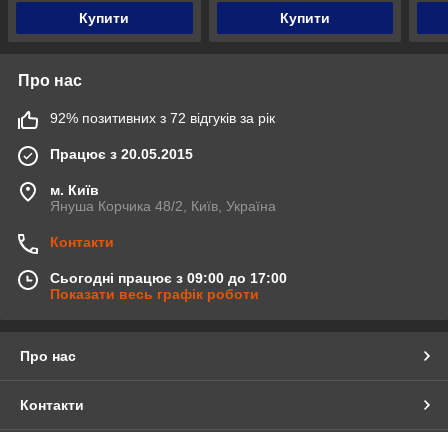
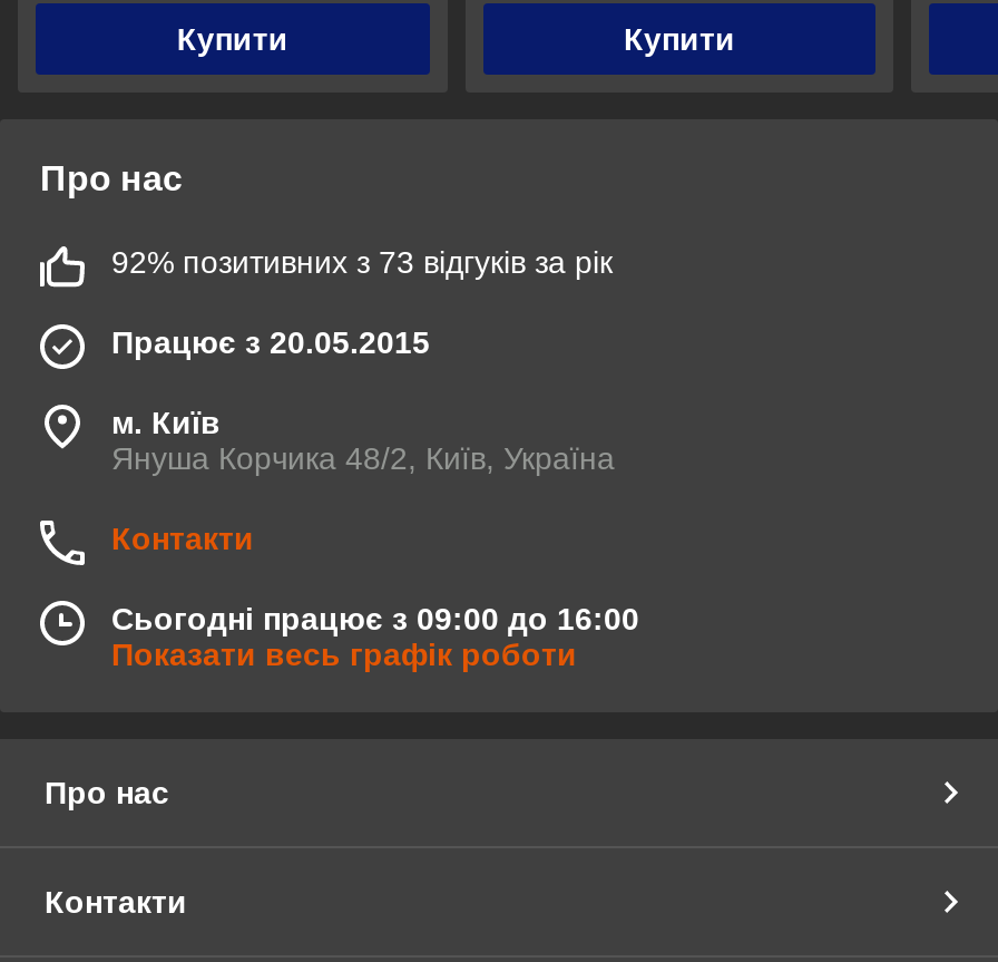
- 92% позитивних з 72 відгуків за рік
+ 92% позитивних з 73 відгуків за рік

- Сьогодні працює з 09:00 до 17:00
+ Сьогодні працює з 09:00 до 16:00
